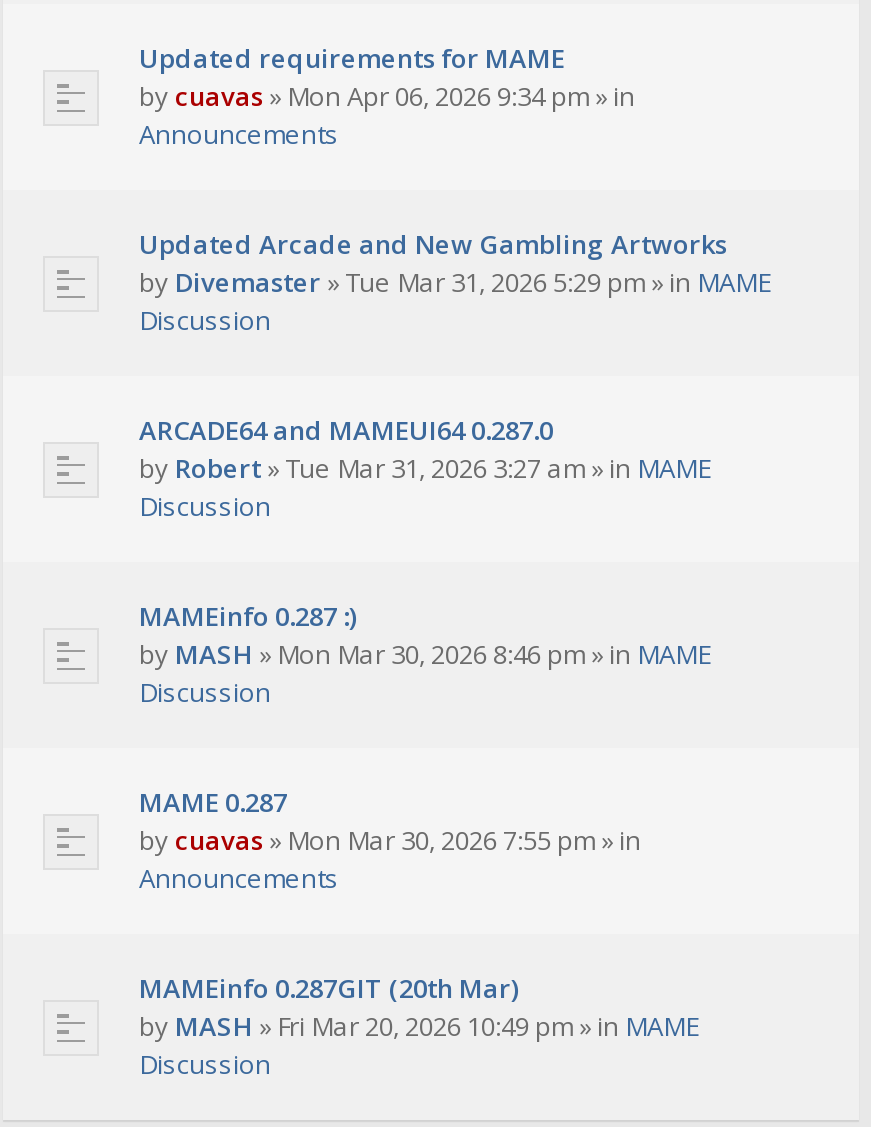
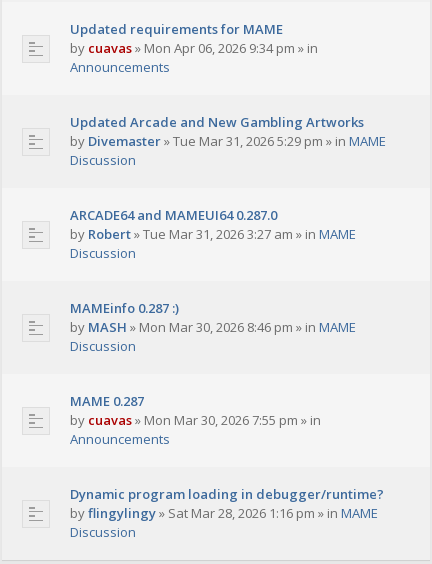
- MAMEinfo 0.287GIT (20th Mar)
- by MASH» Fri Mar 20, 2026 10:49 pm» in MAME
+ Dynamic program loading in debugger/runtime?
+ by flingylingy» Sat Mar 28, 2026 1:16 pm» in MAME
